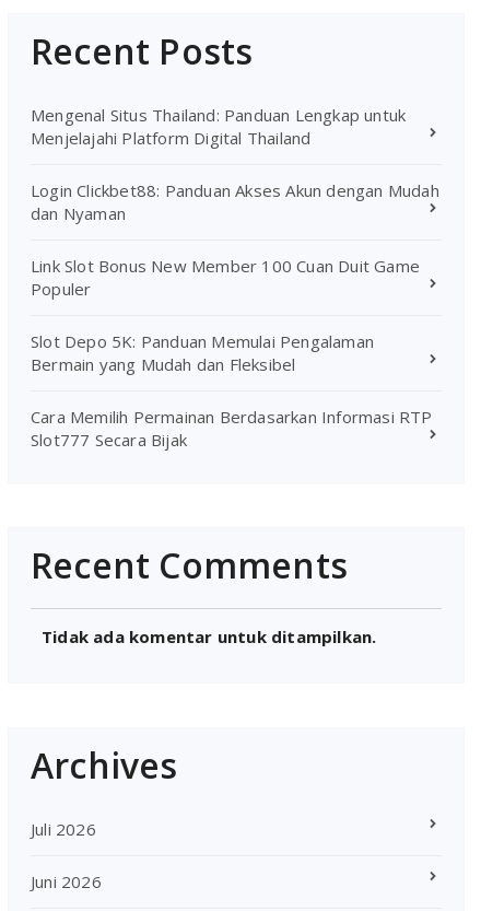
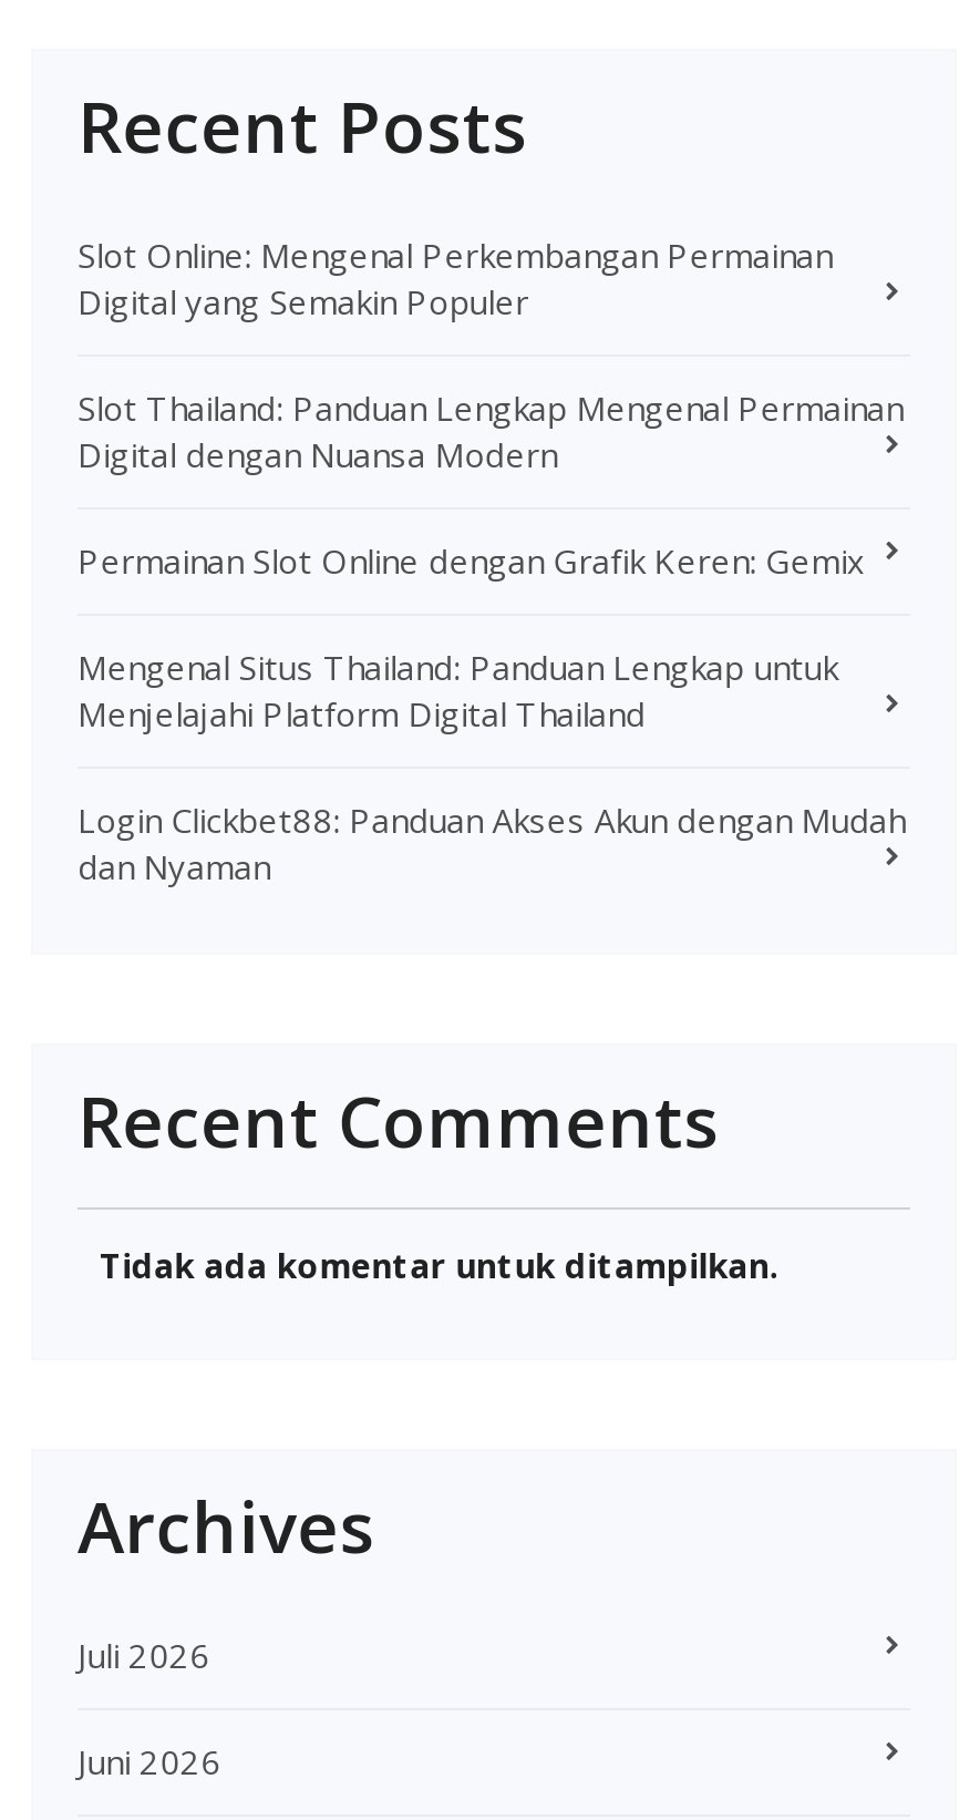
+ Slot Online: Mengenal Perkembangan Permainan
+ Digital yang Semakin Populer
+ Slot Thailand: Panduan Lengkap Mengenal Permainan
+ Digital dengan Nuansa Modern
+ Permainan Slot Online dengan Grafik Keren: Gemix

moved down: Mengenal Situs Thailand: Panduan Lengkap untuk | Menjelajahi Platform Digital Thailand | Login Clickbet88: Panduan Akses Akun dengan Mudah | dan Nyaman

- Link Slot Bonus New Member 100 Cuan Duit Game
- Populer
- Slot Depo 5K: Panduan Memulai Pengalaman
- Bermain yang Mudah dan Fleksibel
- Cara Memilih Permainan Berdasarkan Informasi RTP
- Slot777 Secara Bijak
